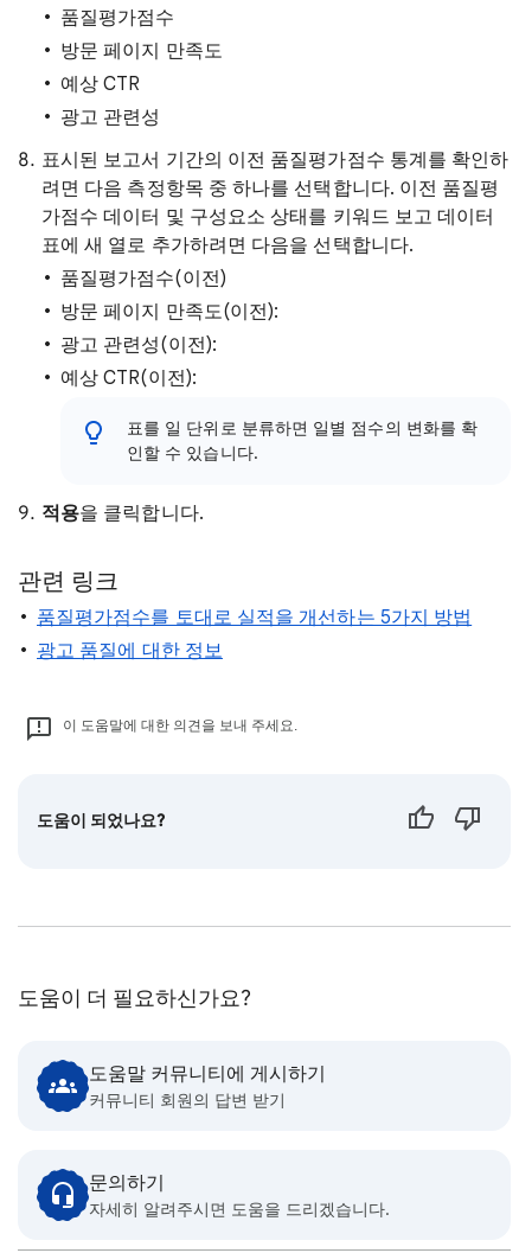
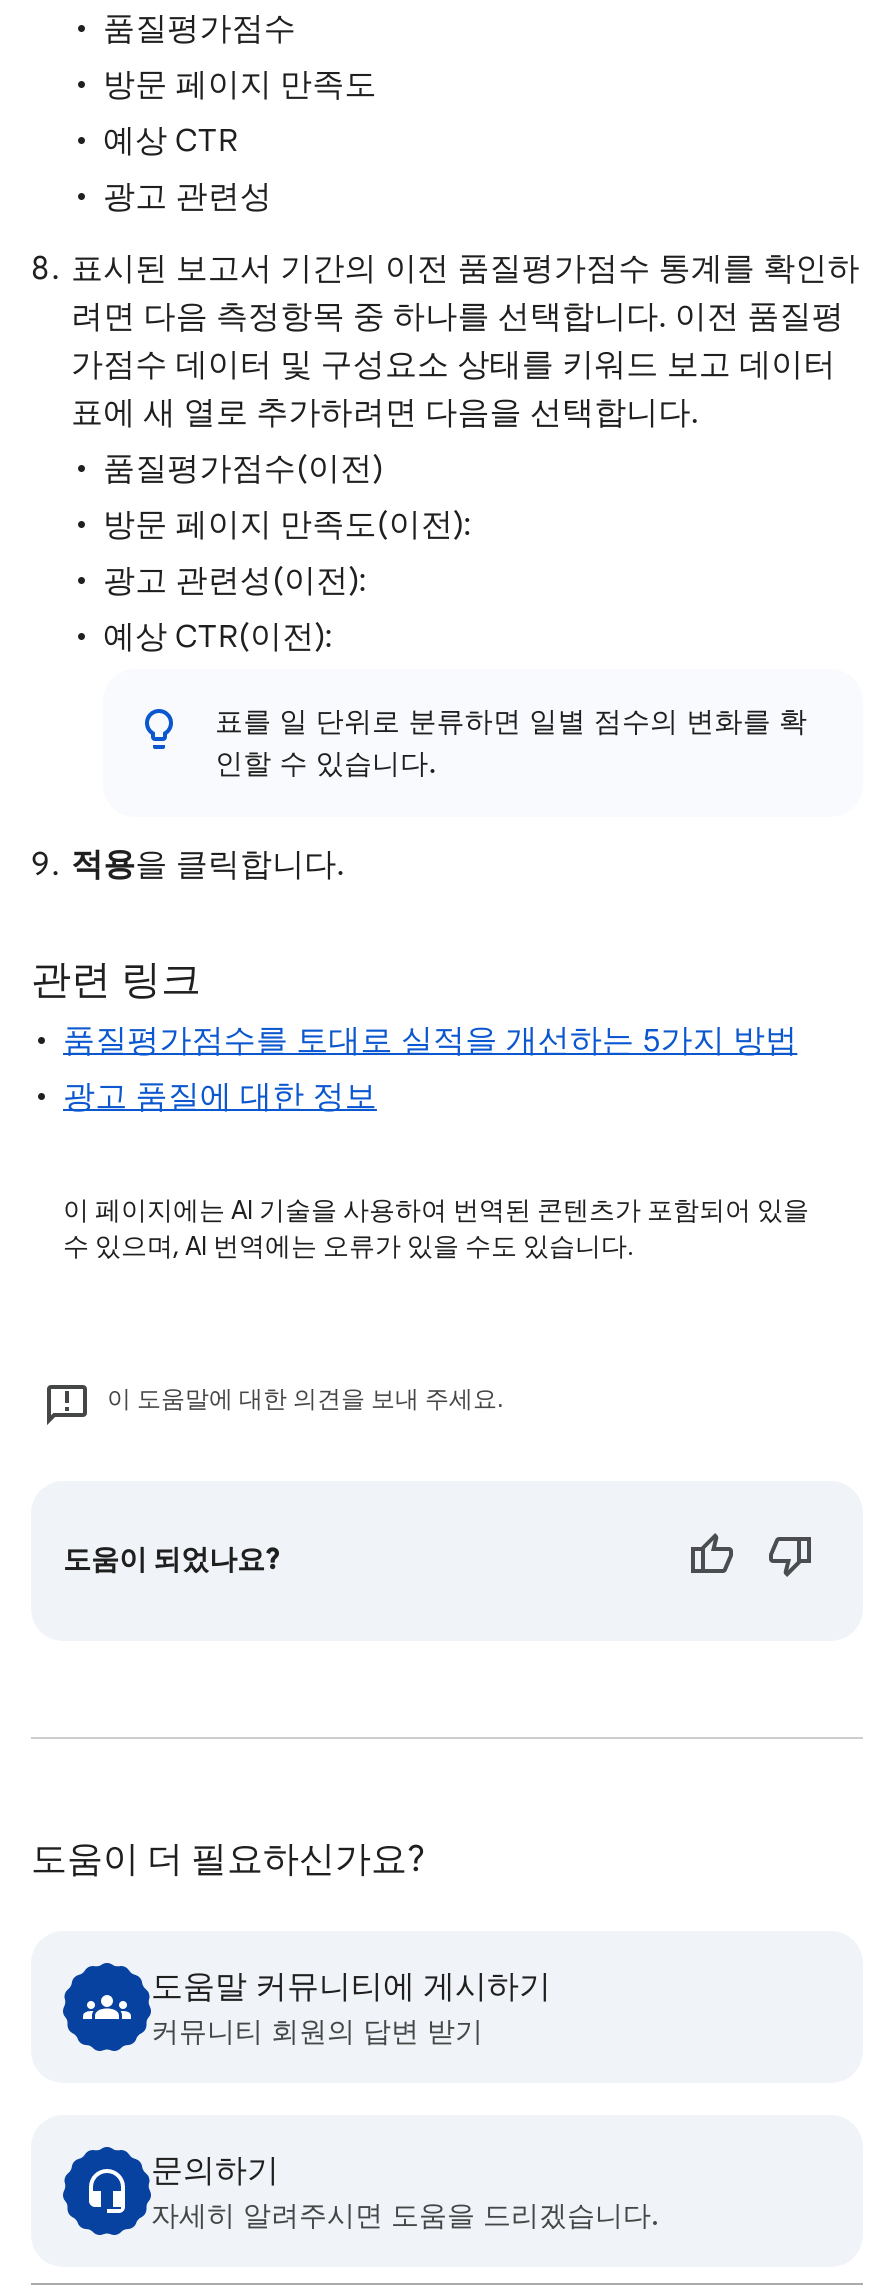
+ 이 페이지에는 AI 기술을 사용하여 번역된 콘텐츠가 포함되어 있을
+ 수 있으며, AI 번역에는 오류가 있을 수도 있습니다.
